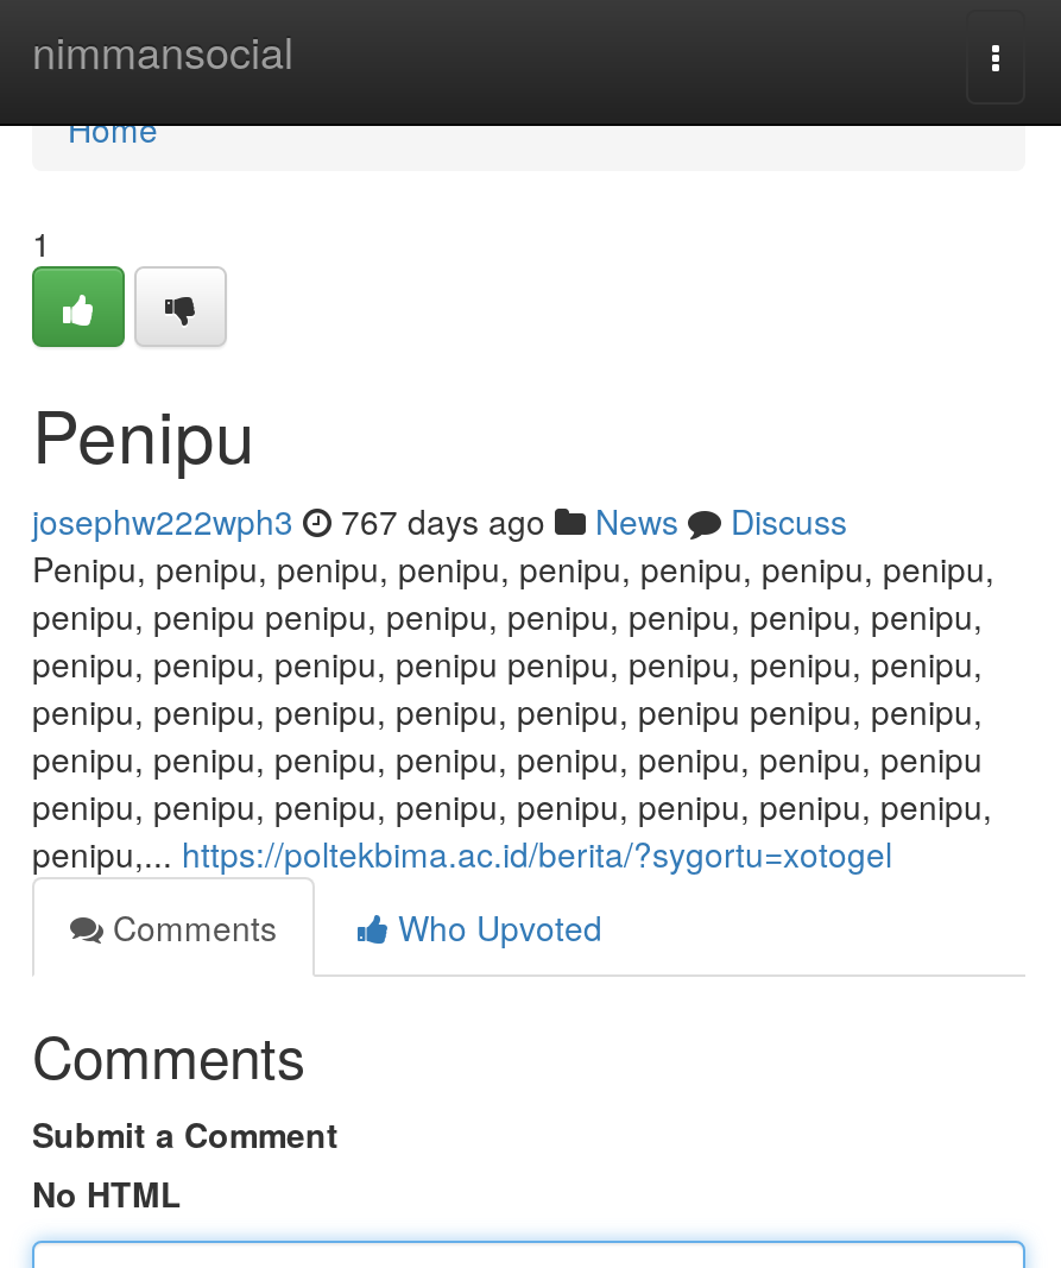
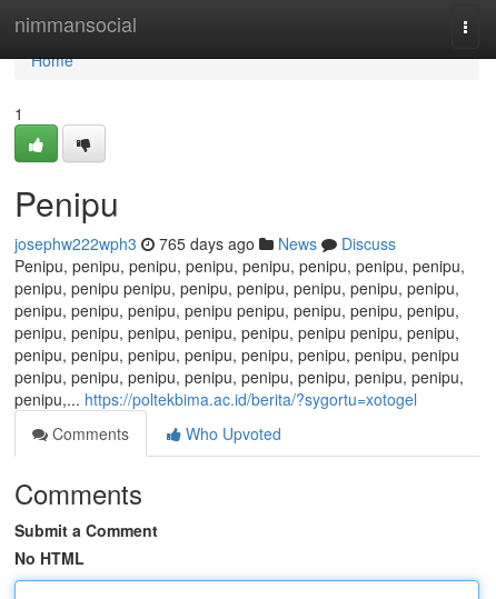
- josephw222wph3 767 days ago News Discuss
+ josephw222wph3 765 days ago News Discuss
